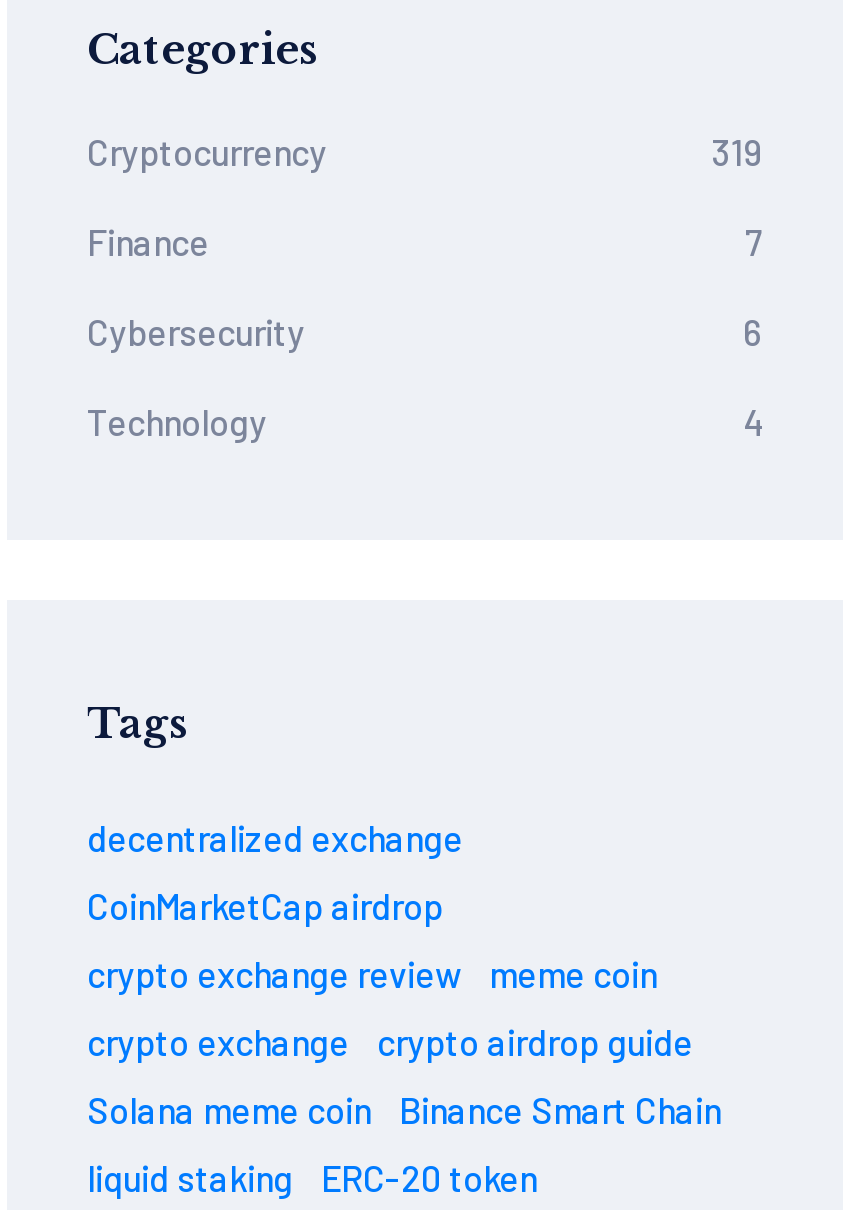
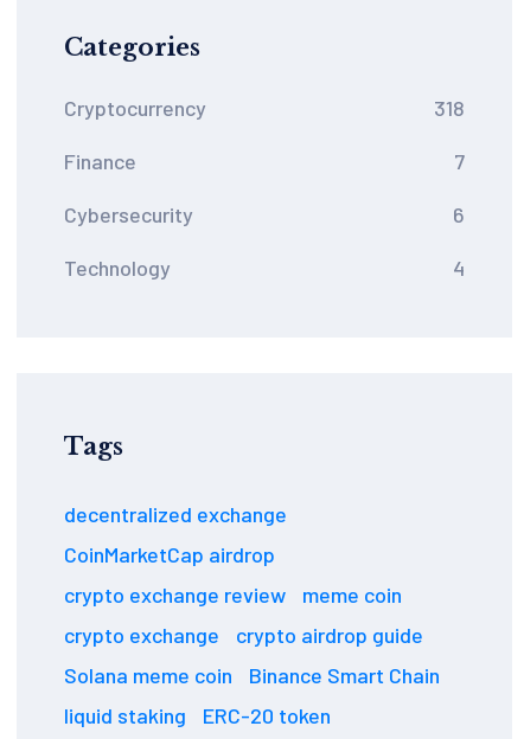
- 319
+ 318
